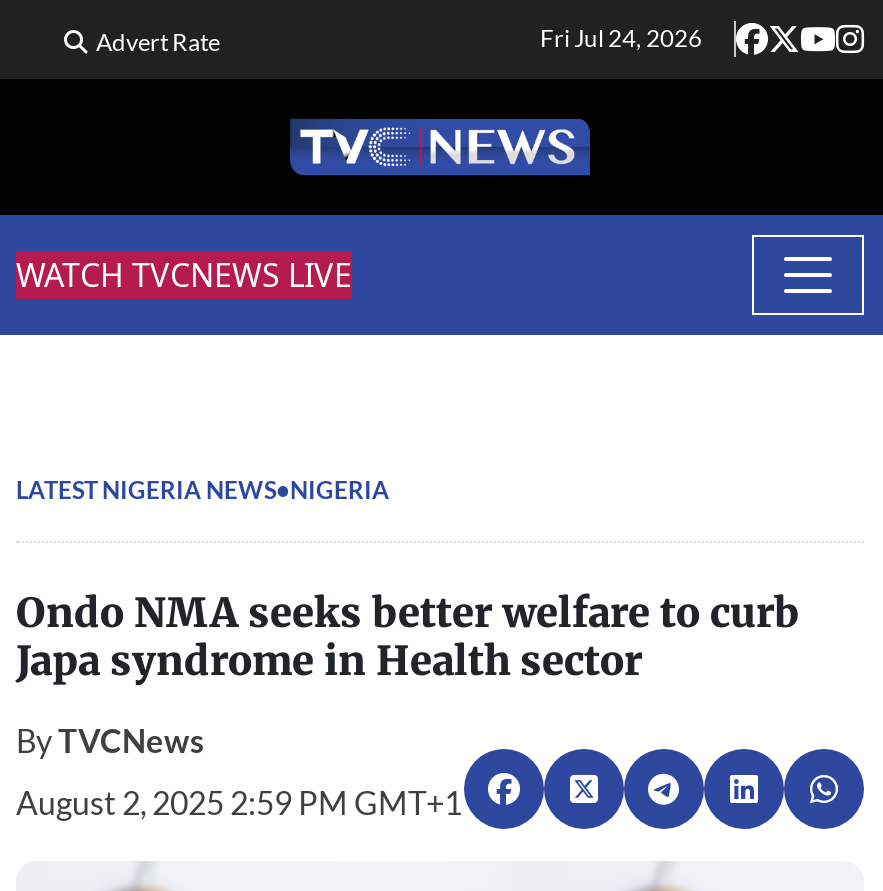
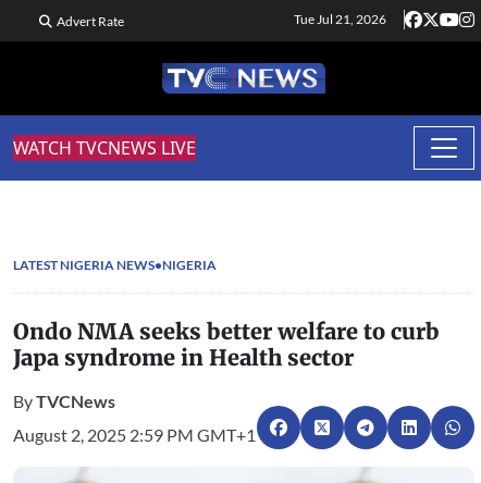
- Fri Jul 24, 2026
+ Tue Jul 21, 2026
